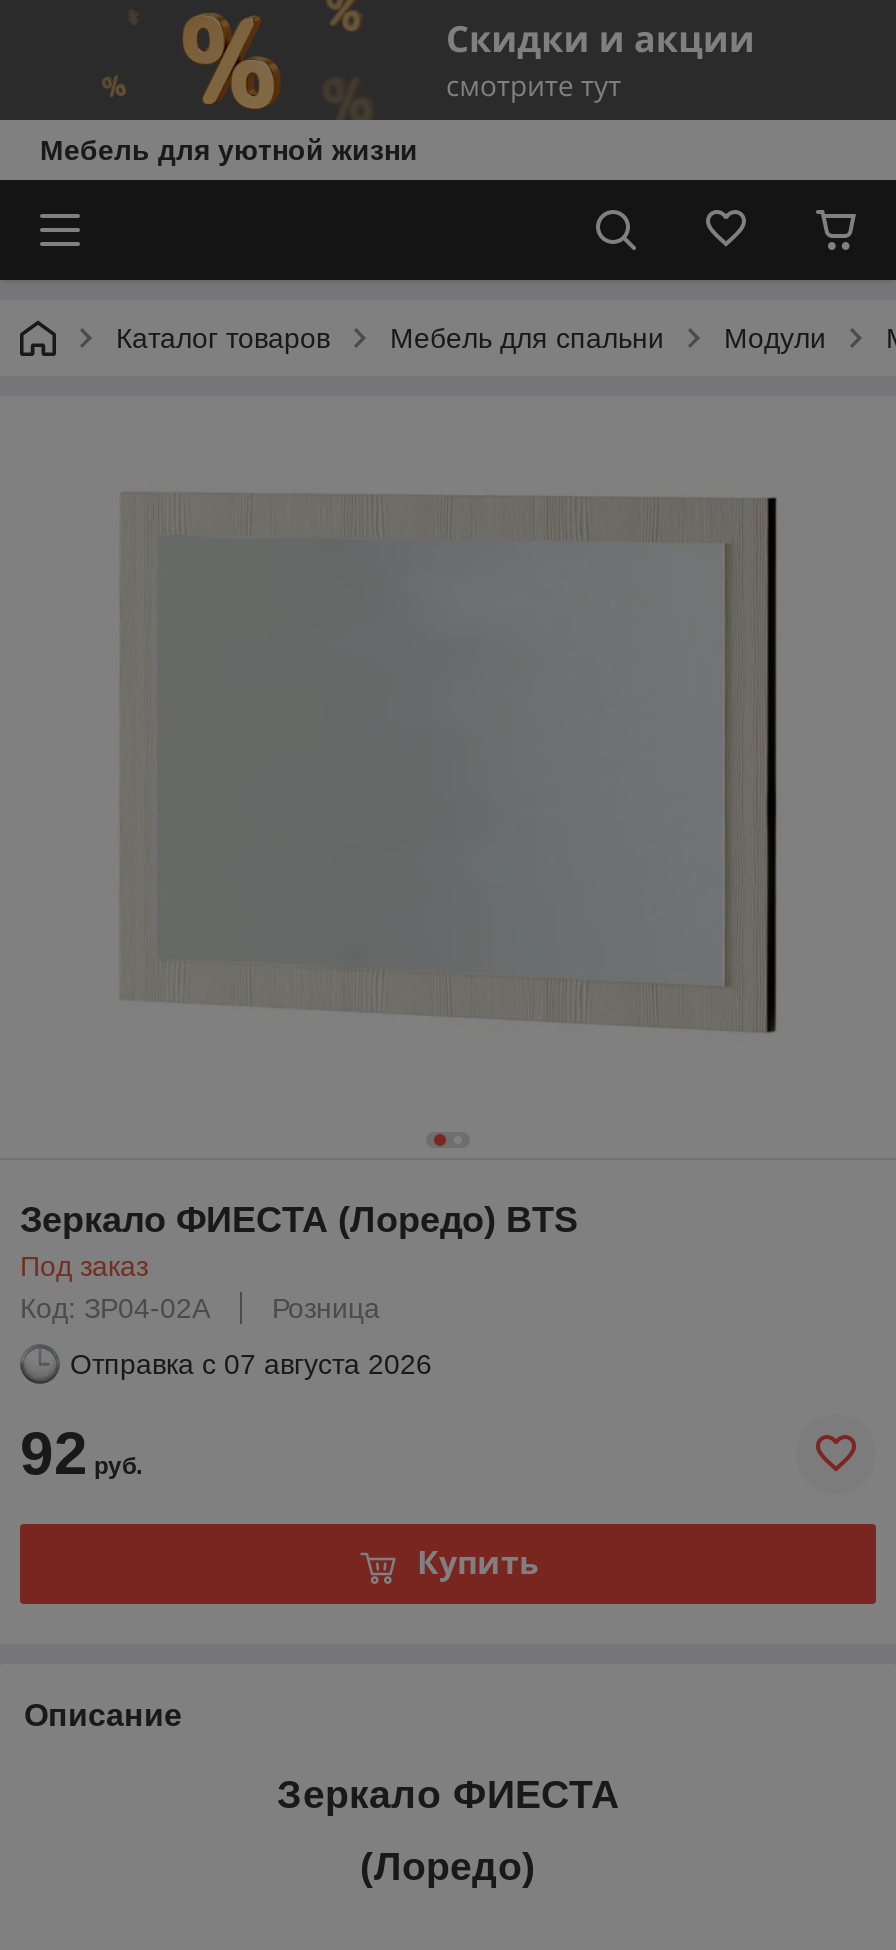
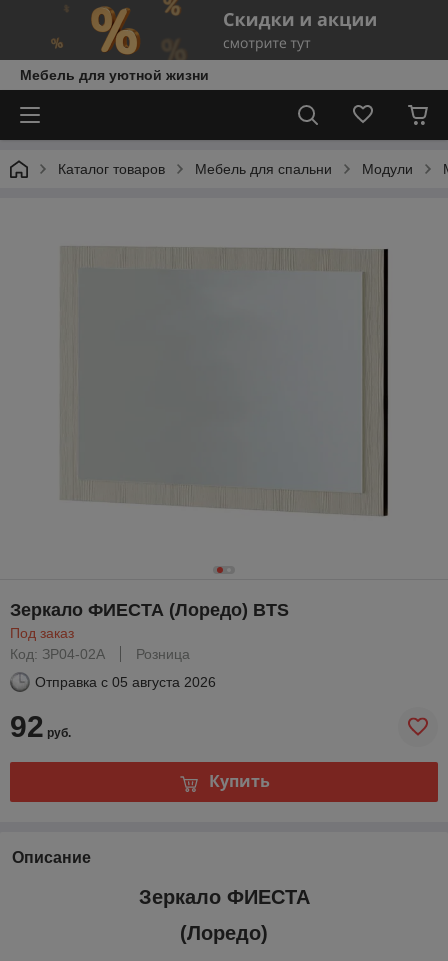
- Отправка с 07 августа 2026
+ Отправка с 05 августа 2026
